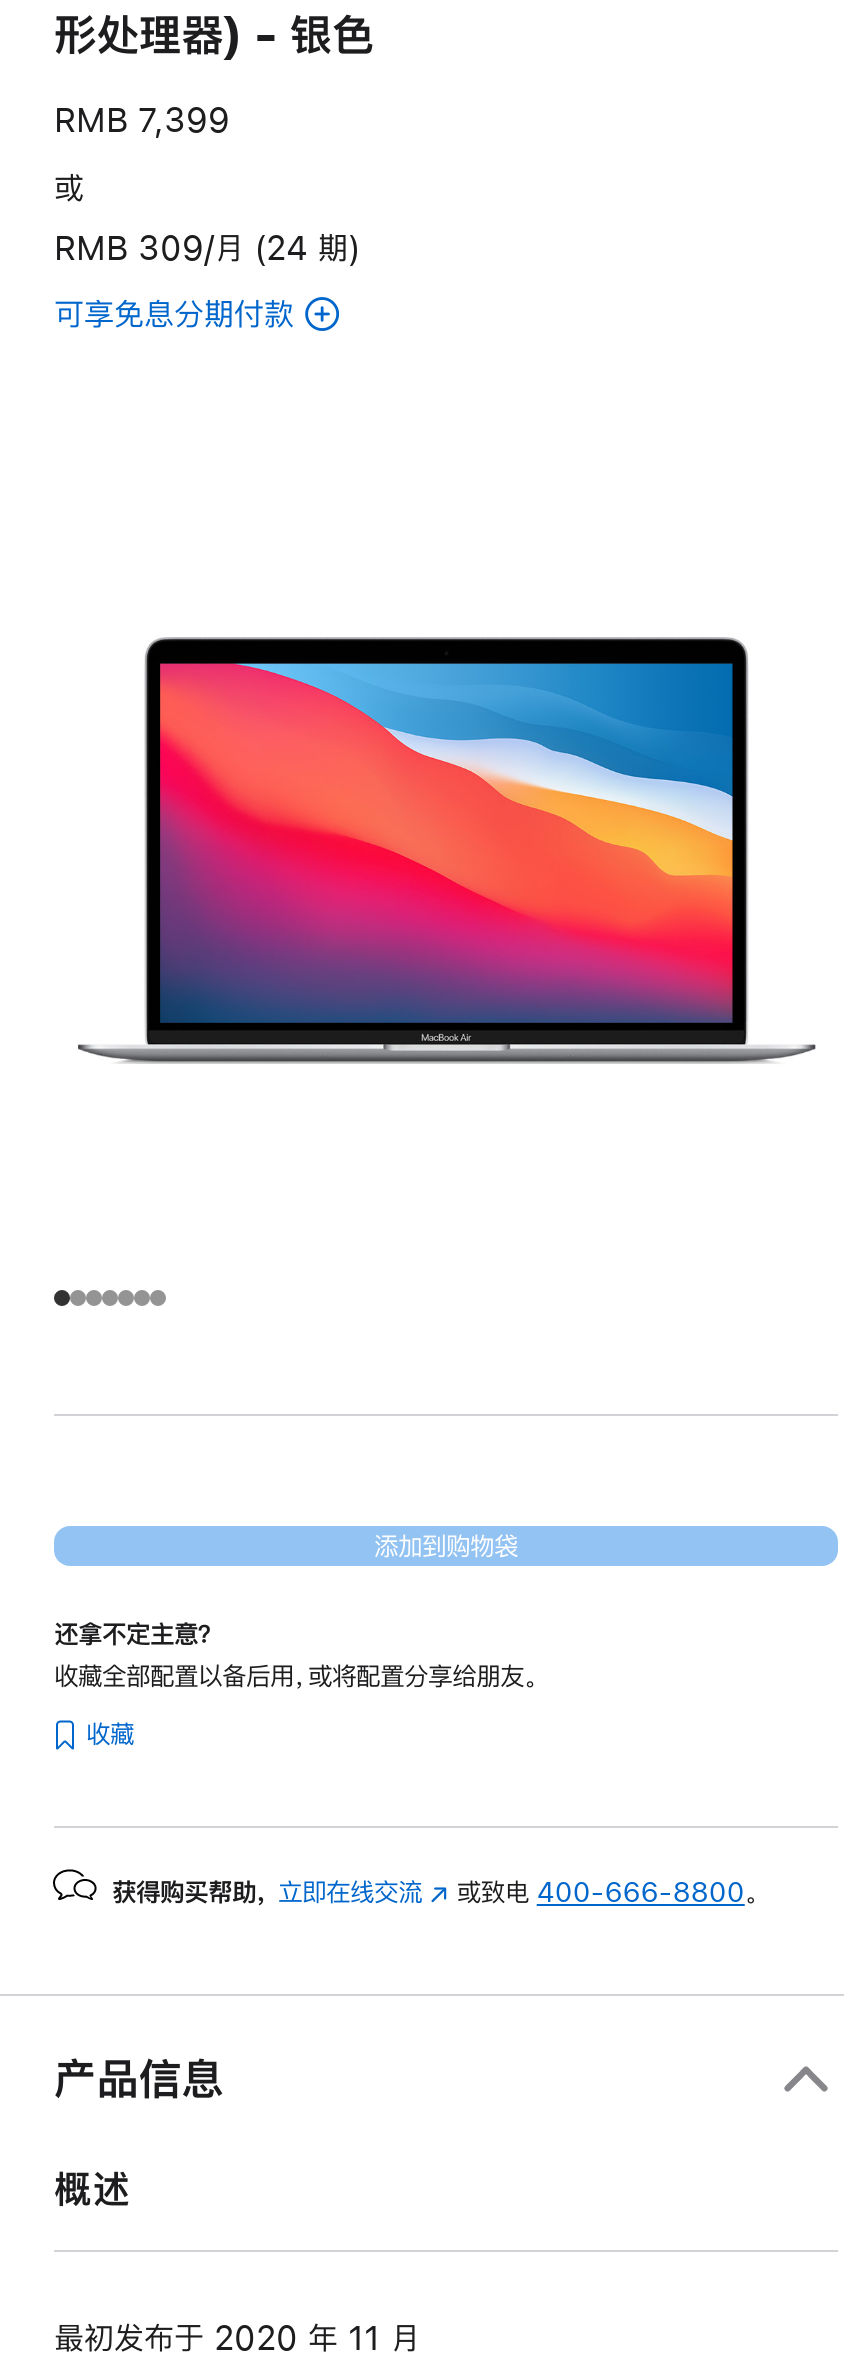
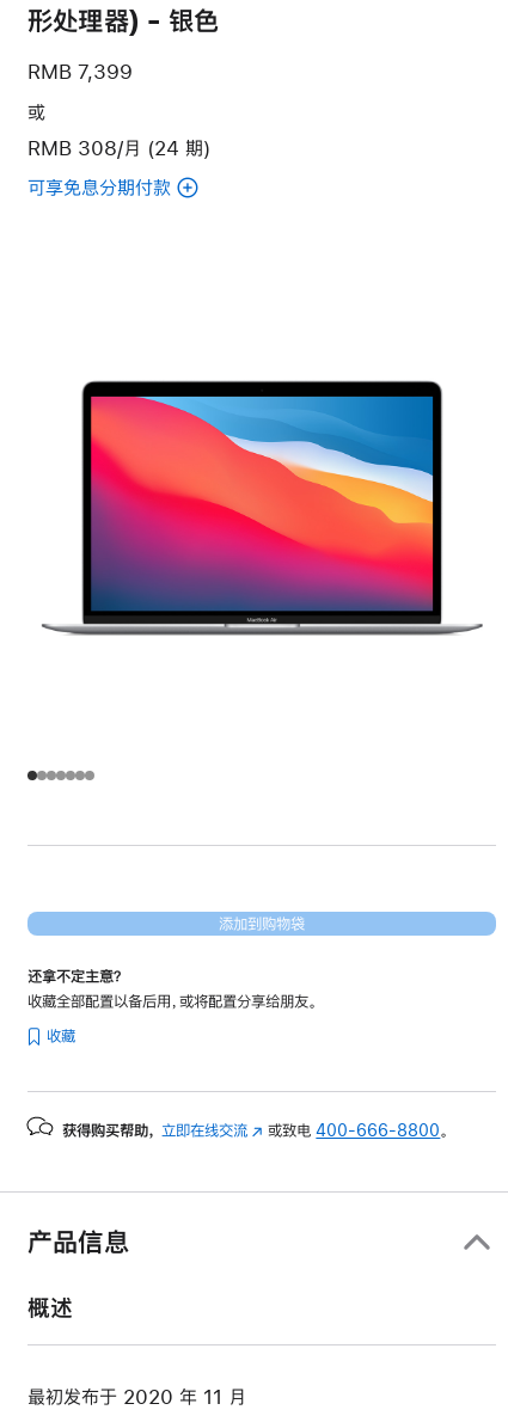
- RMB 309/月 (24 期)
+ RMB 308/月 (24 期)
